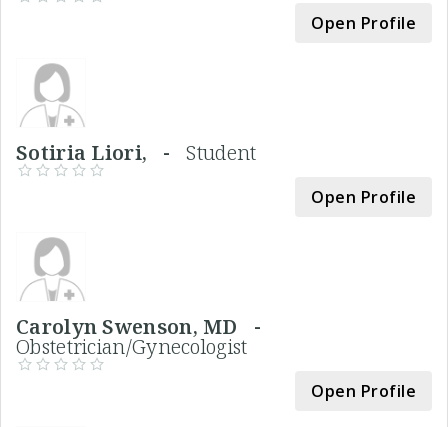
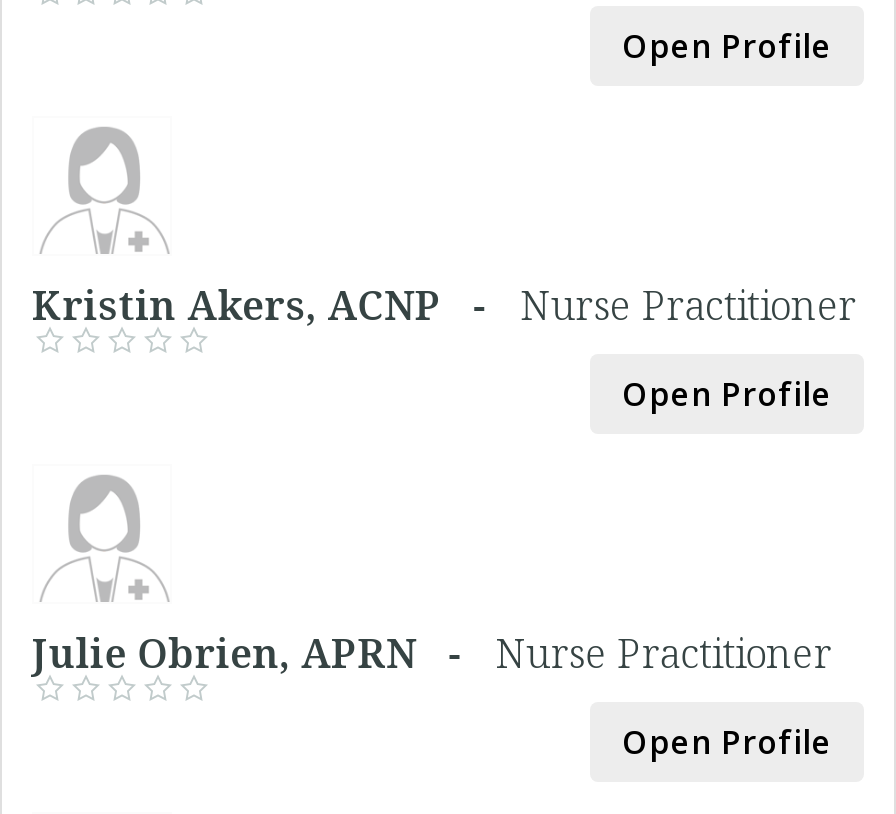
- Sotiria Liori, - Student
+ Kristin Akers, ACNP - Nurse Practitioner

- Carolyn Swenson, MD -
- Obstetrician/Gynecologist
+ Julie Obrien, APRN - Nurse Practitioner
